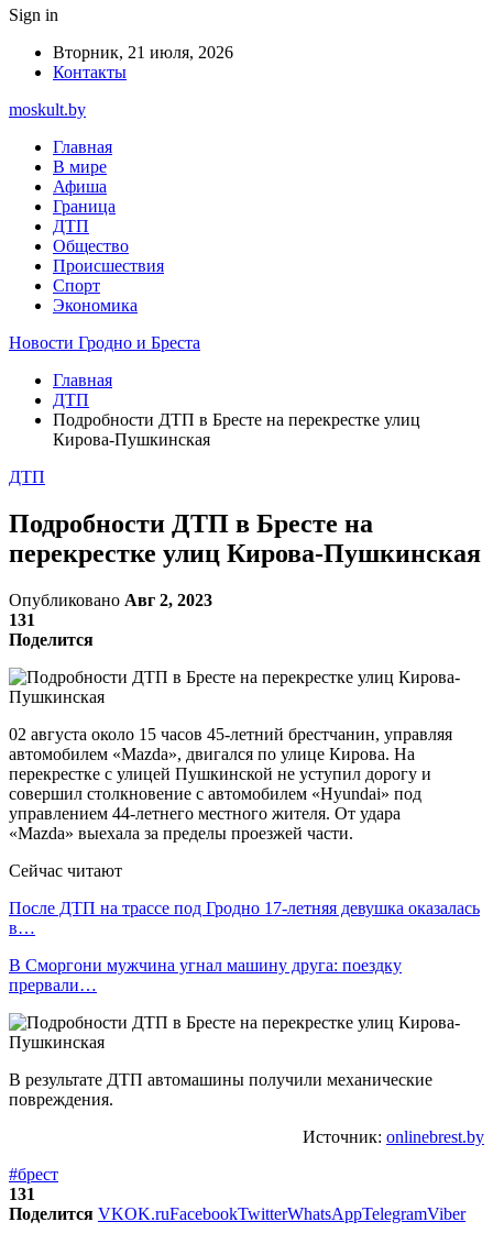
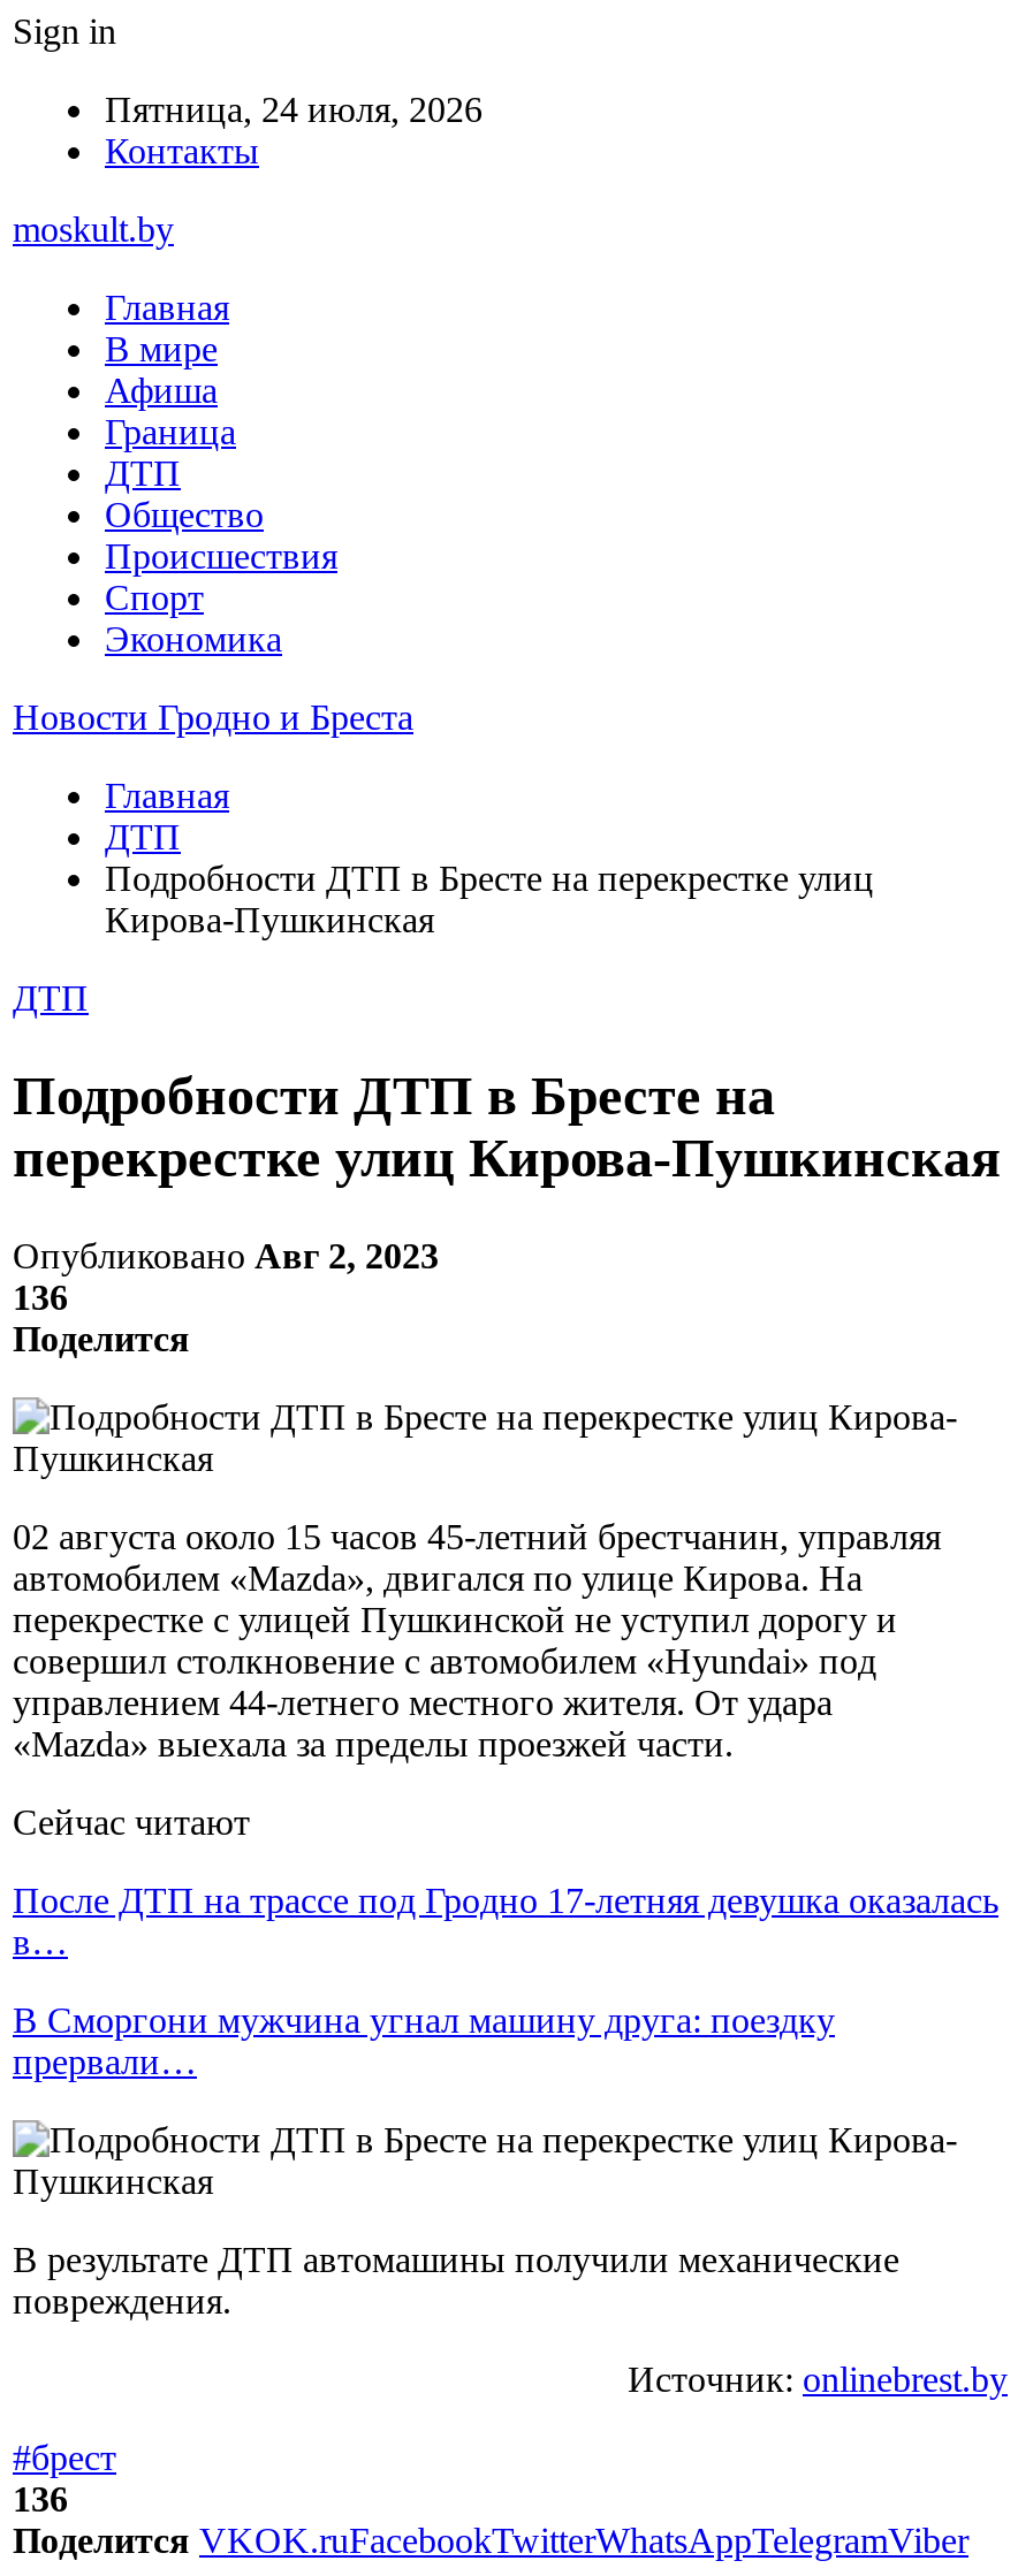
- Вторник, 21 июля, 2026
+ Пятница, 24 июля, 2026

- 131
+ 136

- 131
+ 136
